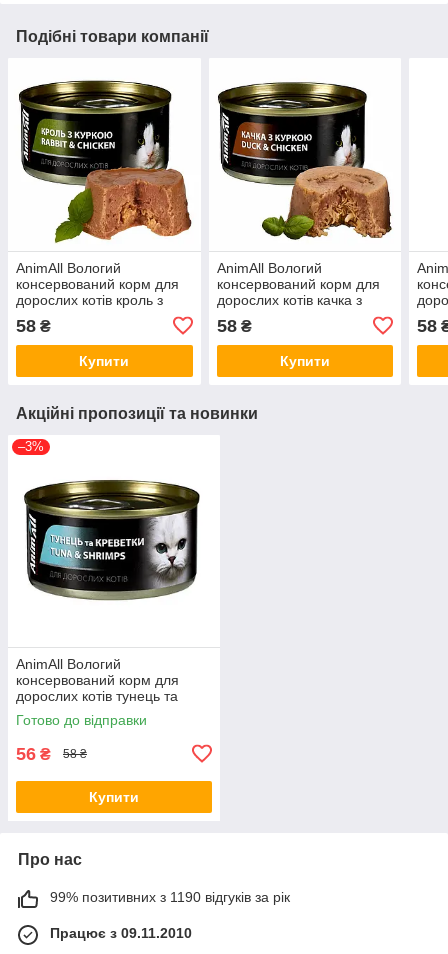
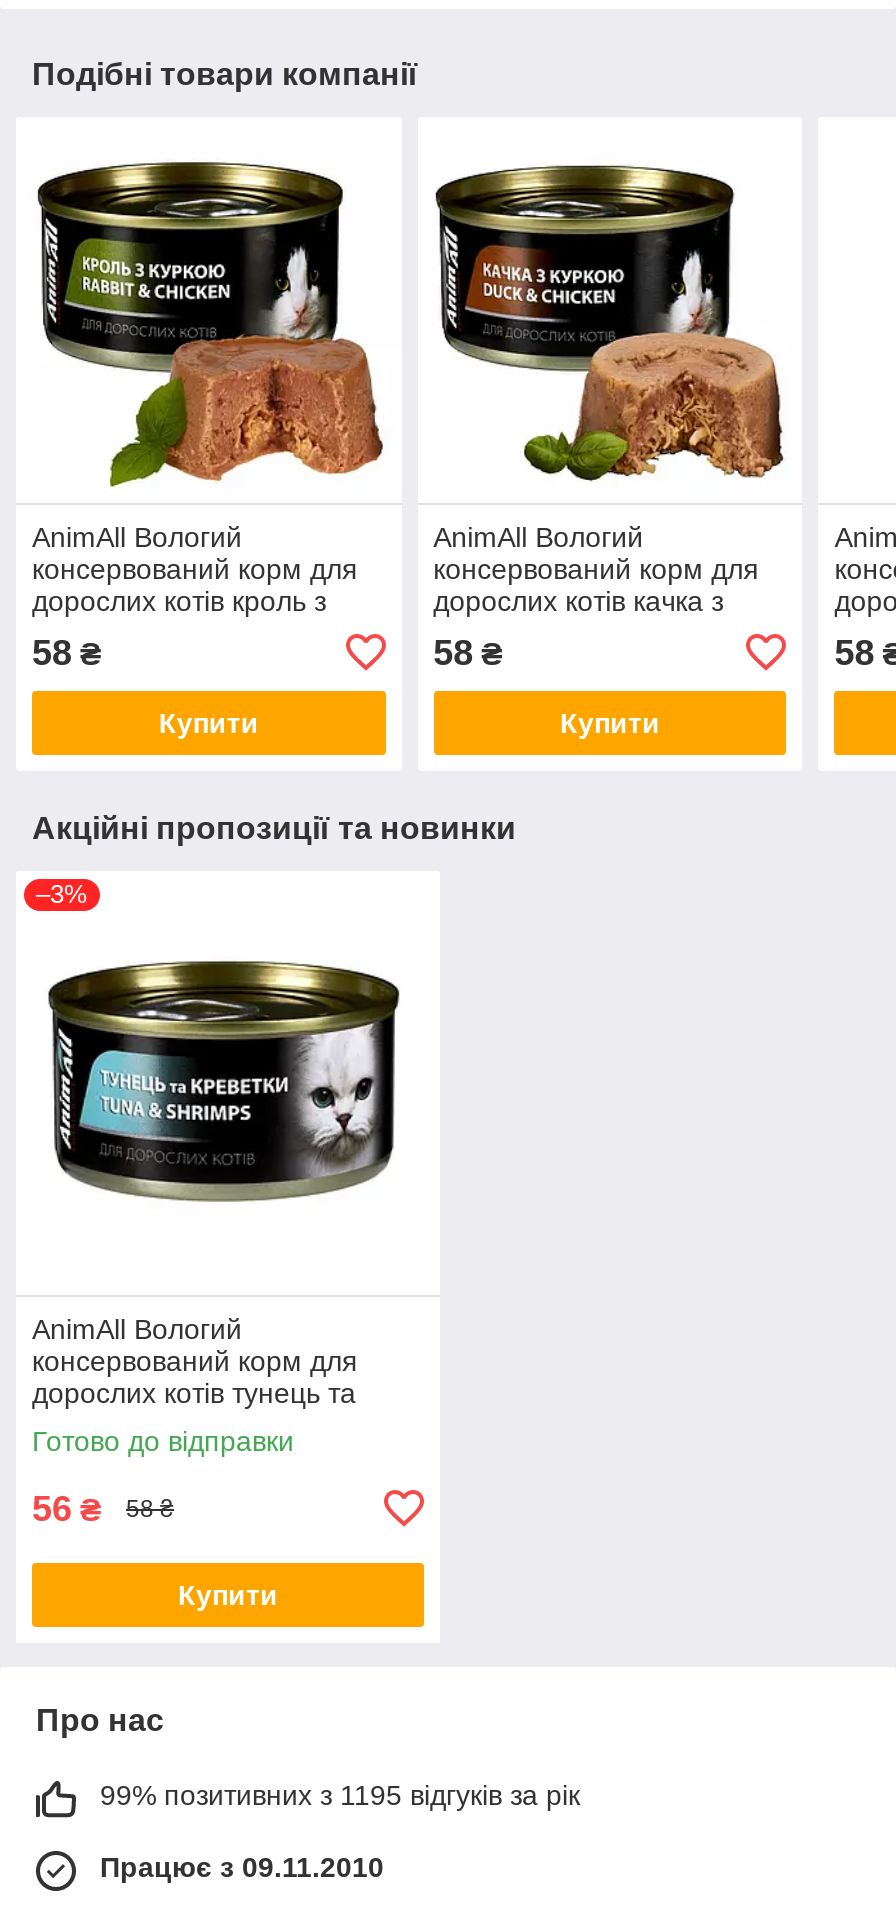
- 99% позитивних з 1190 відгуків за рік
+ 99% позитивних з 1195 відгуків за рік
